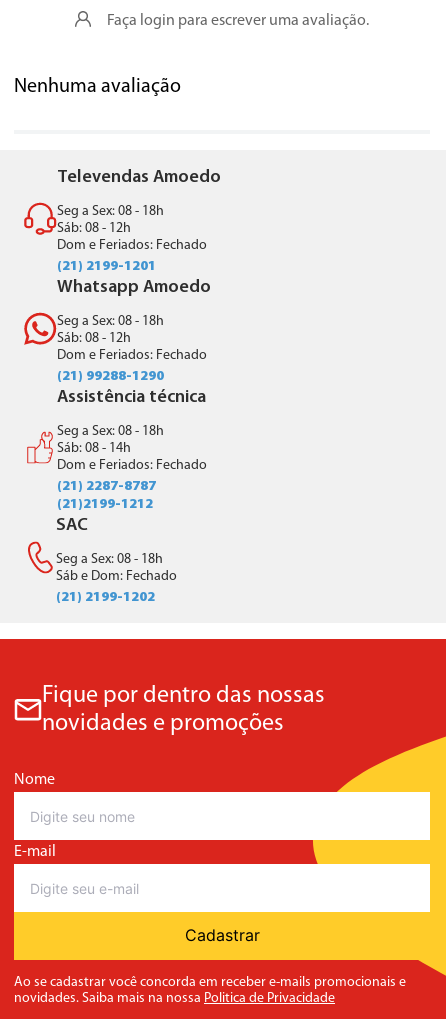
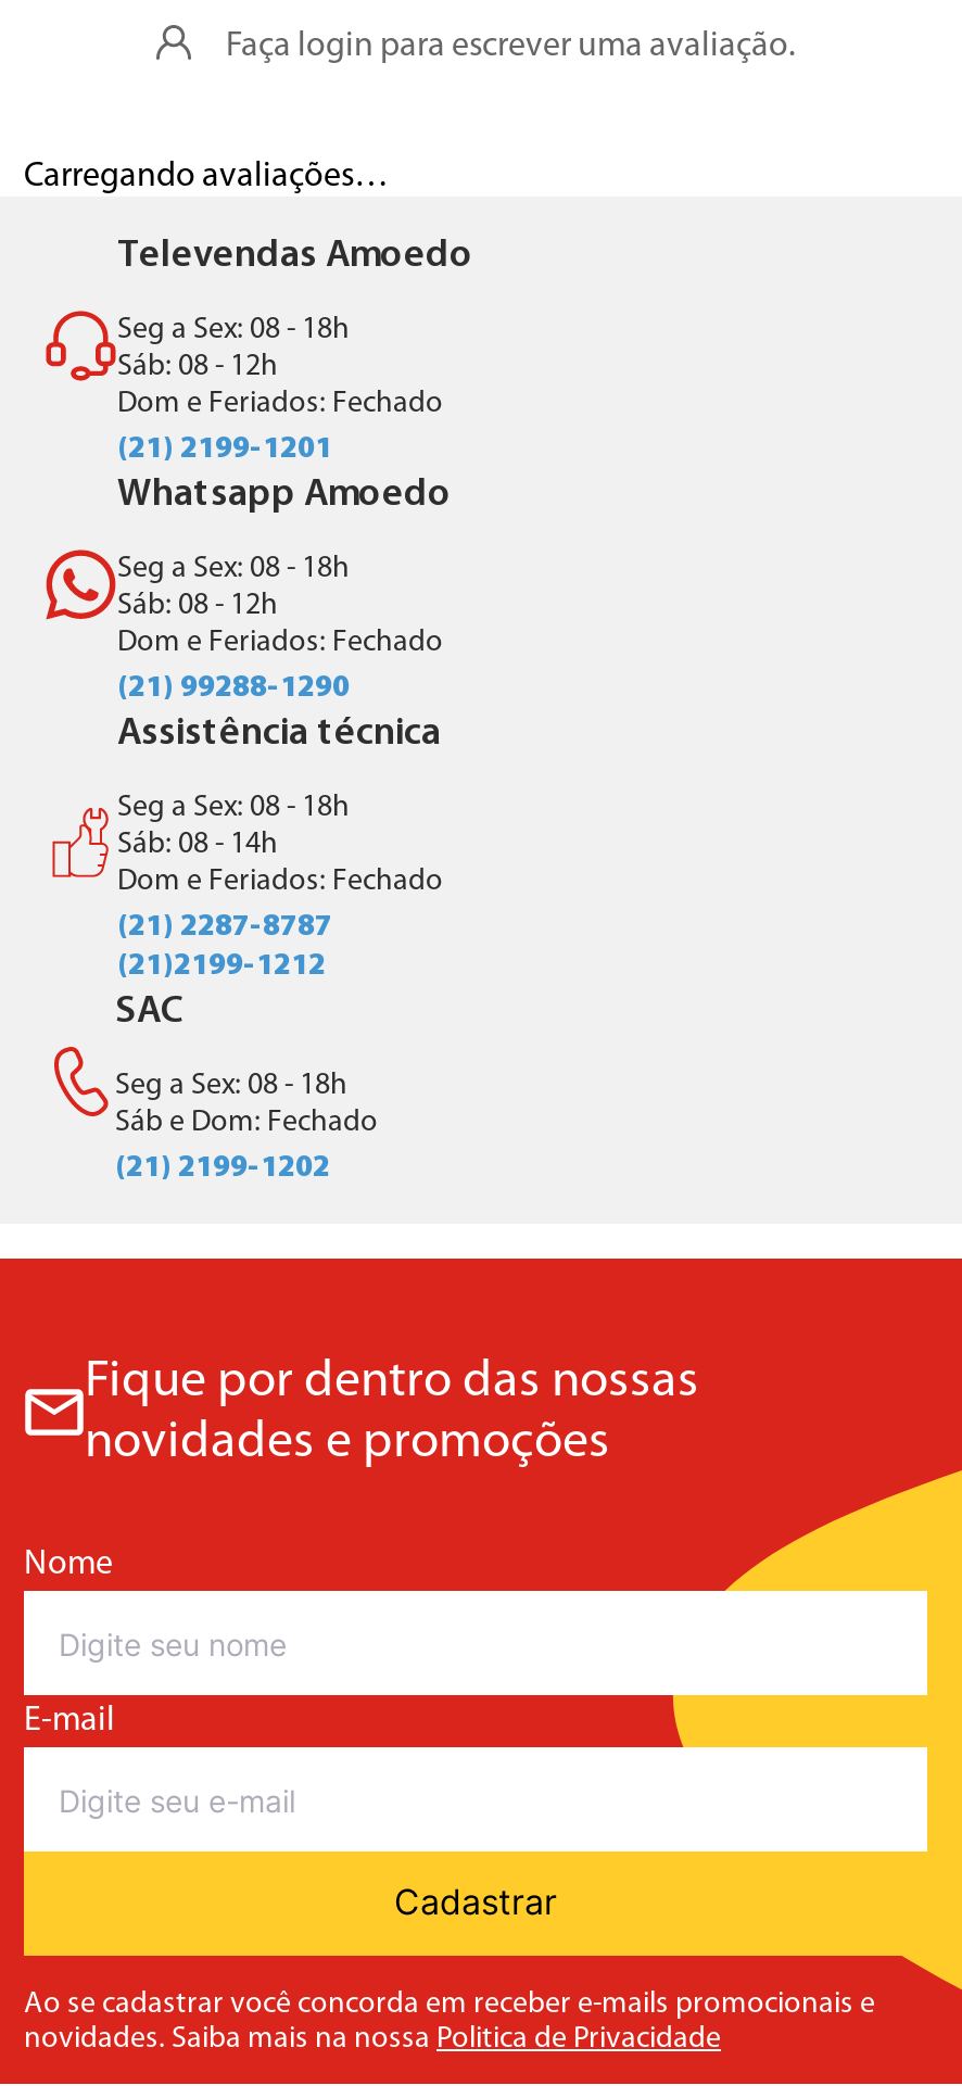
- Nenhuma avaliação
+ Carregando avaliações…
